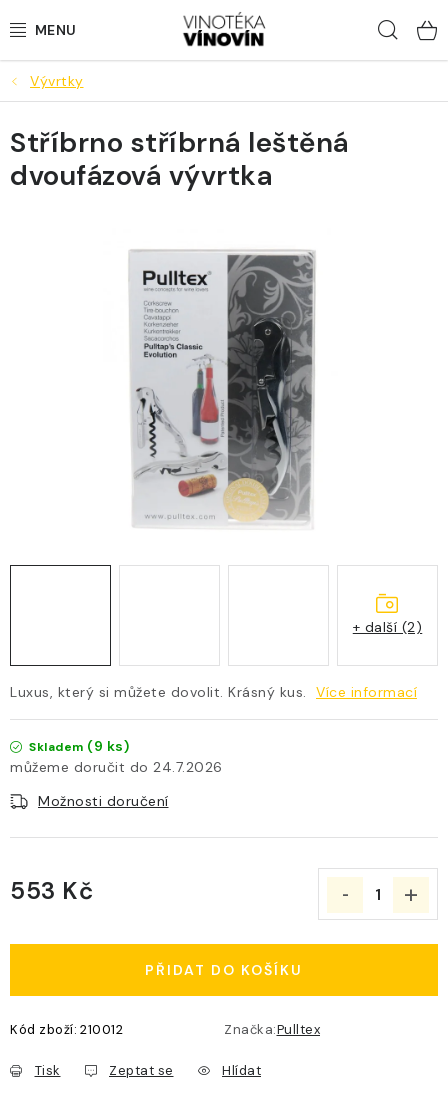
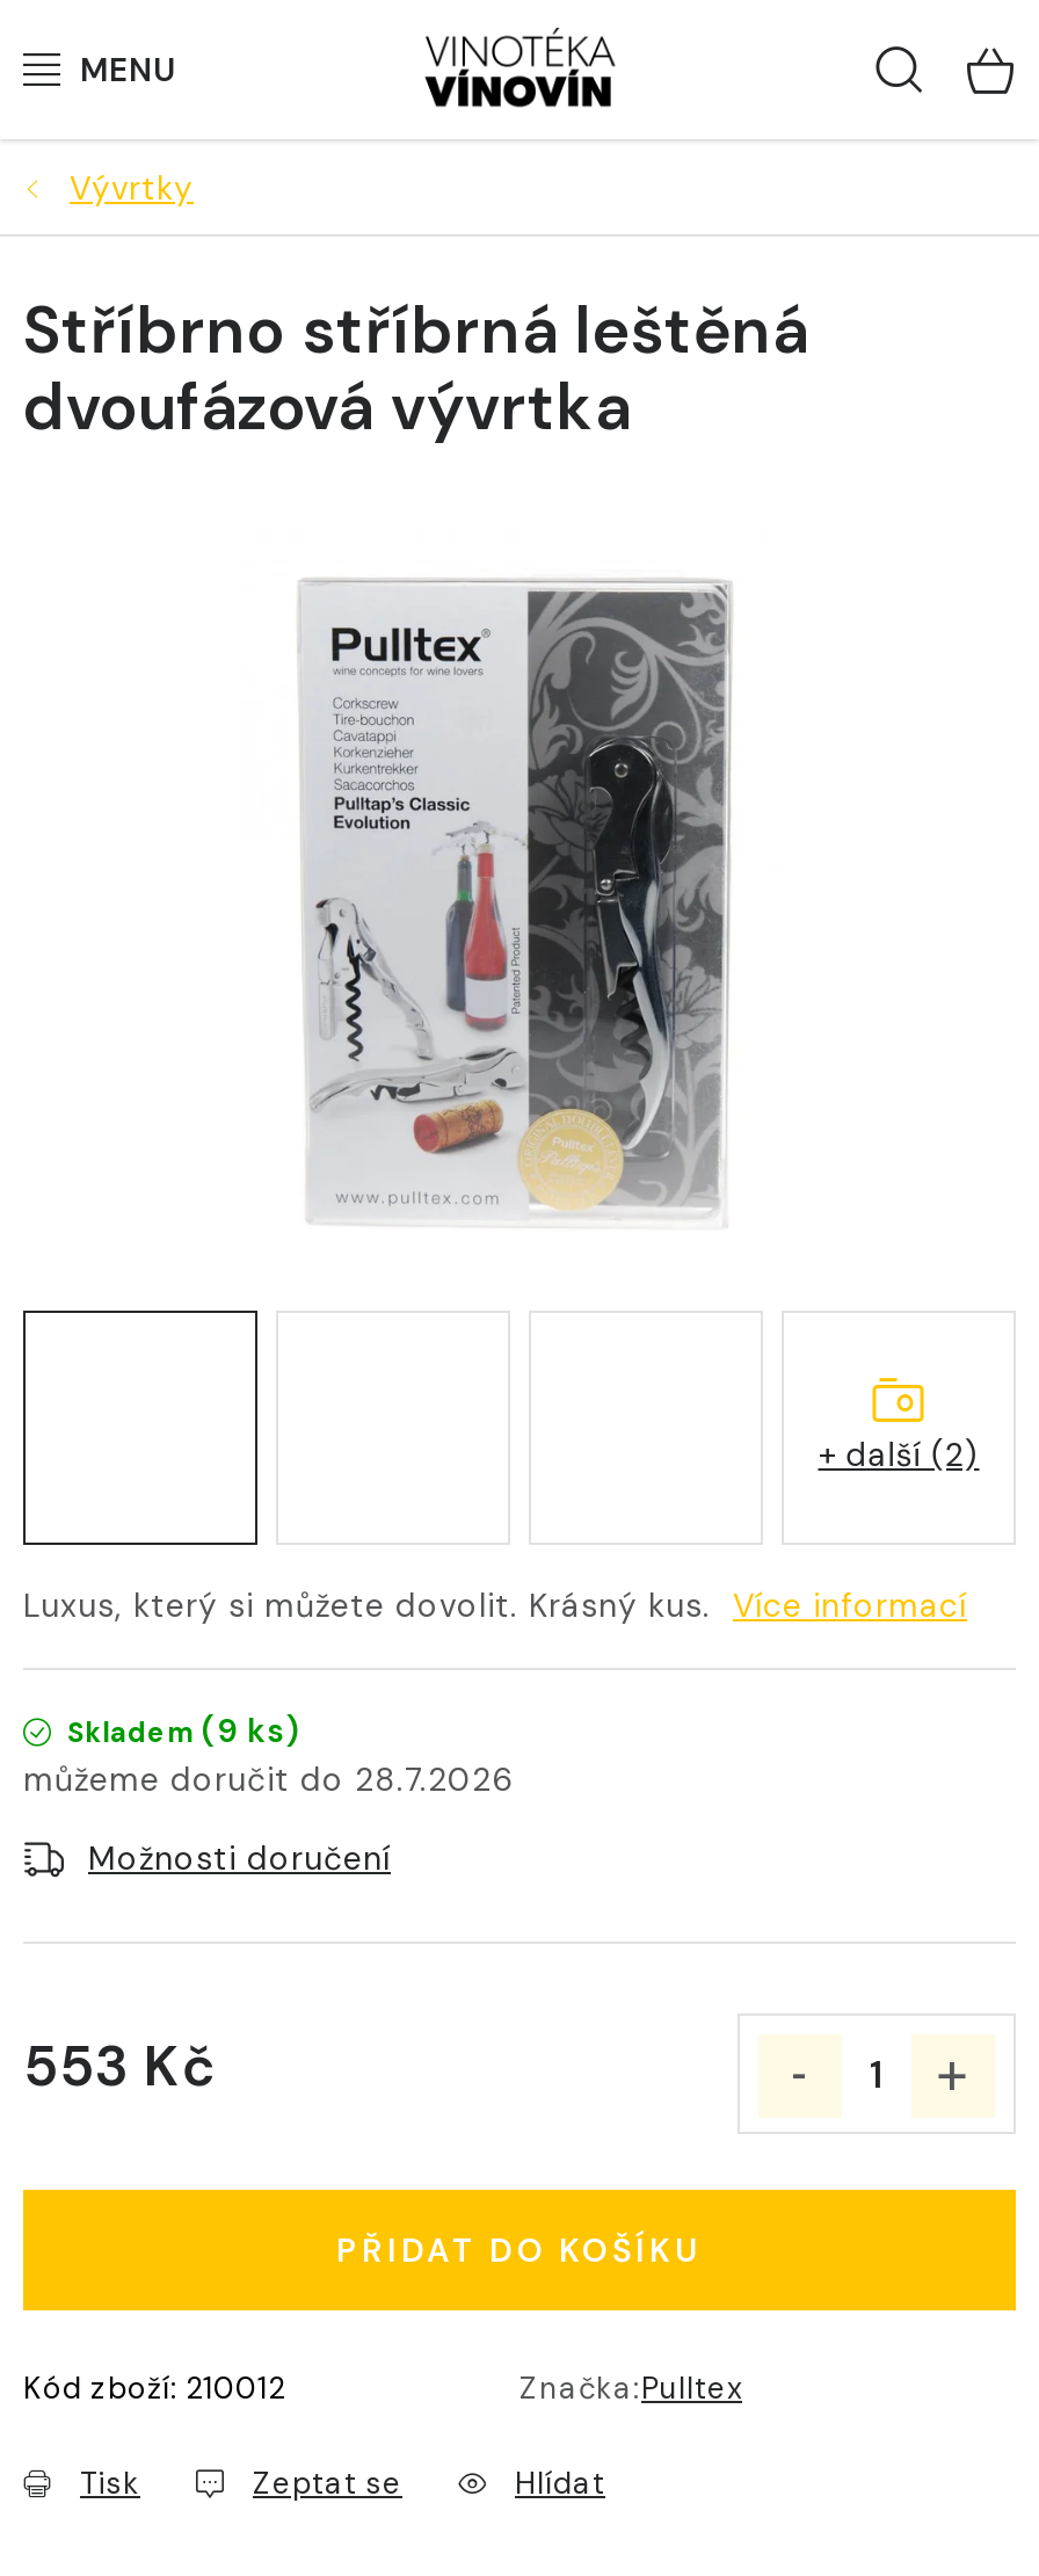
- 24.7.2026
+ 28.7.2026
